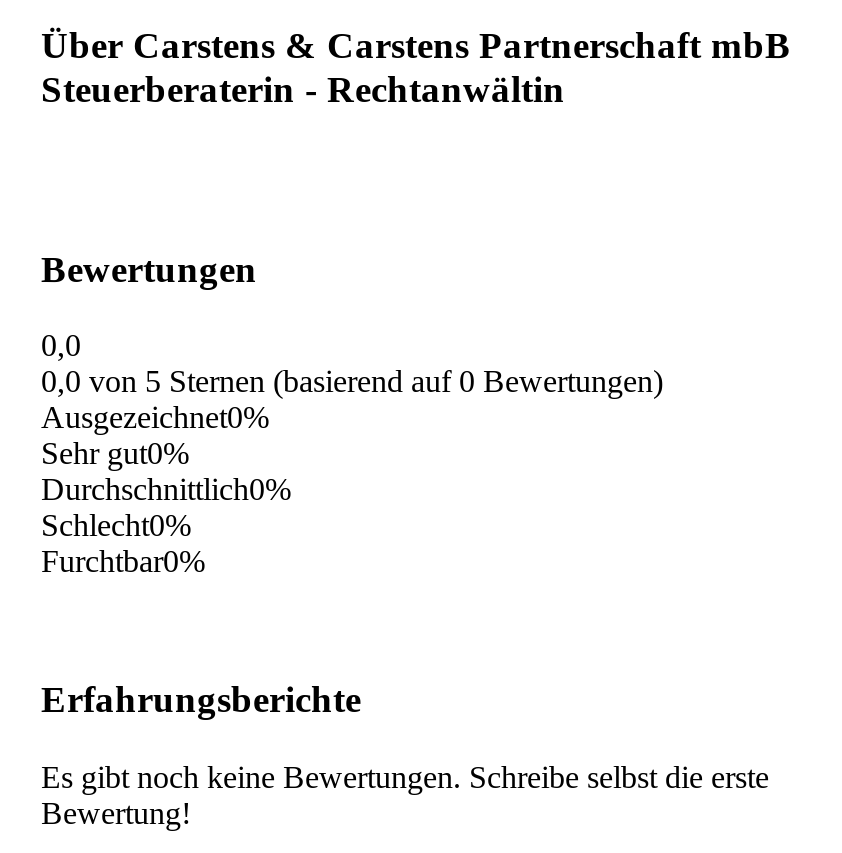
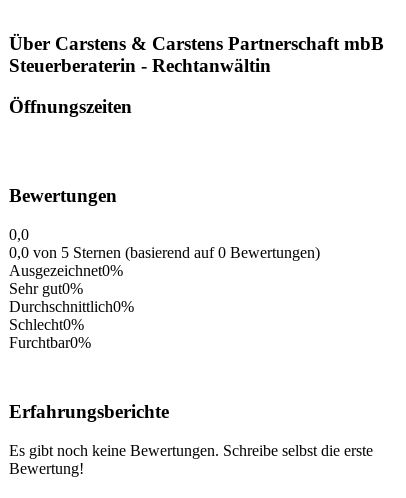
+ Öffnungszeiten
